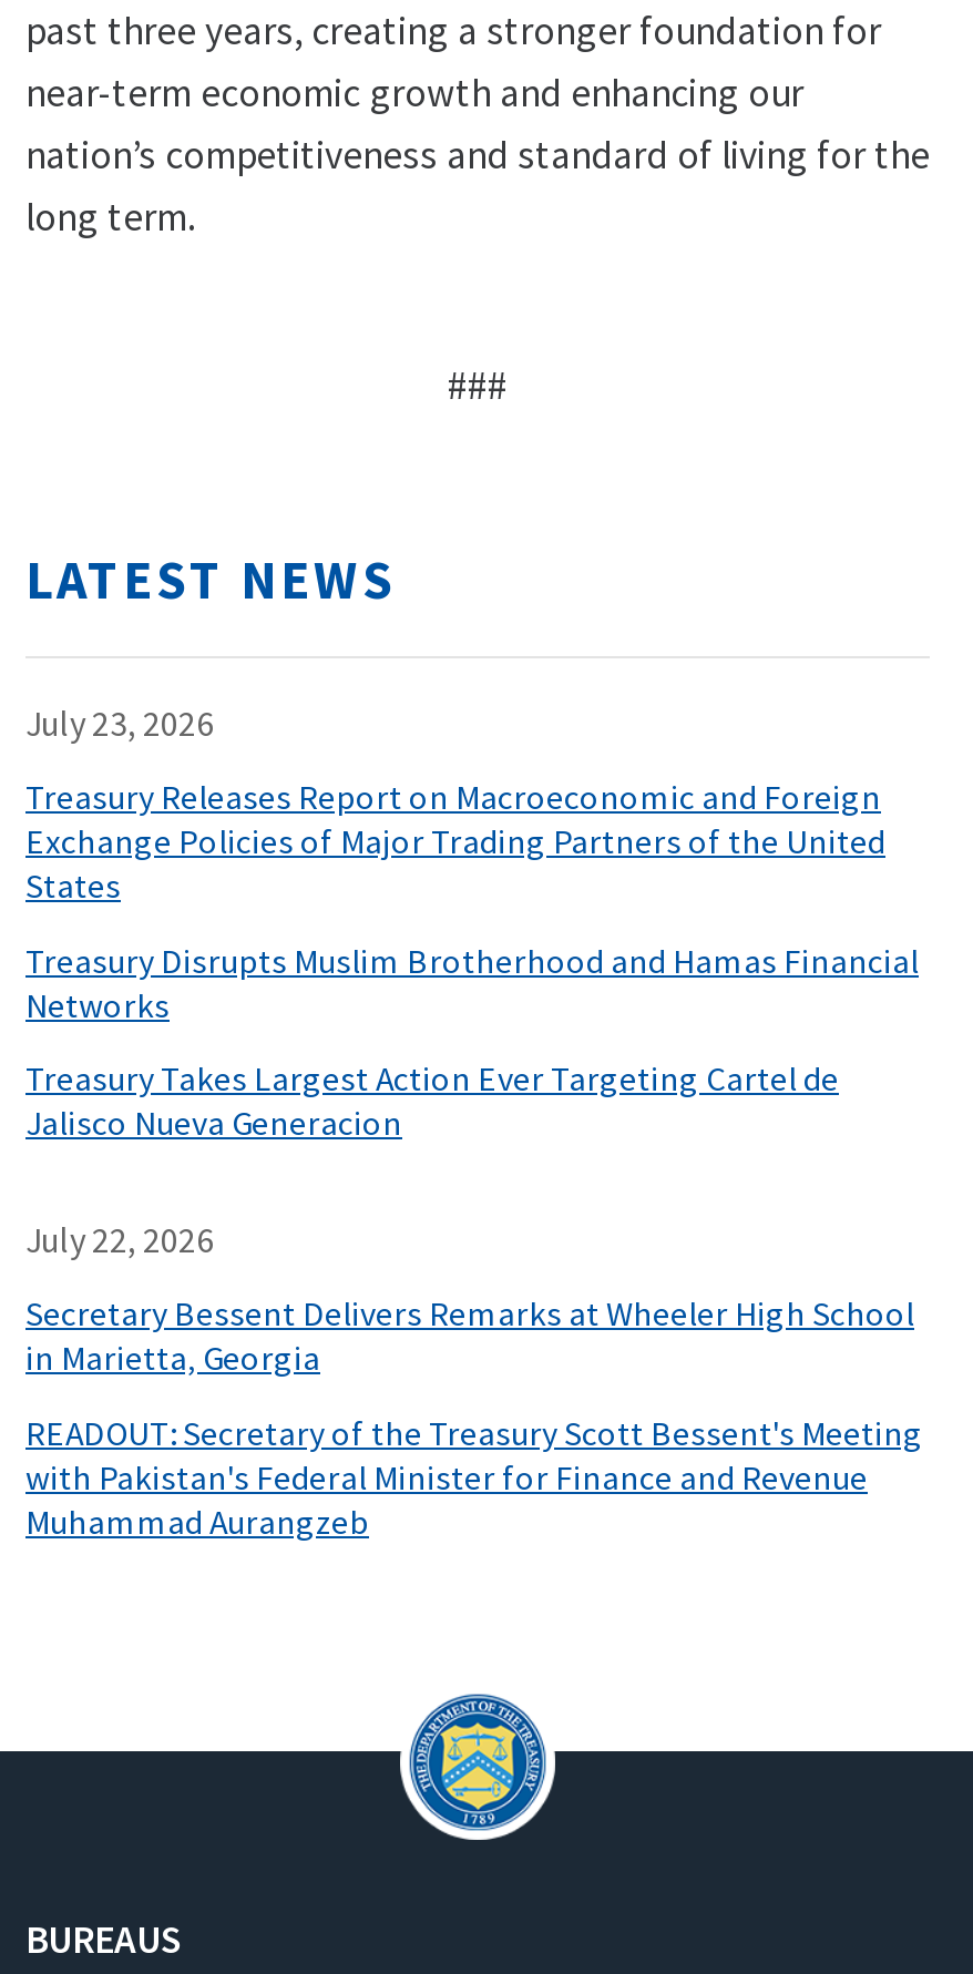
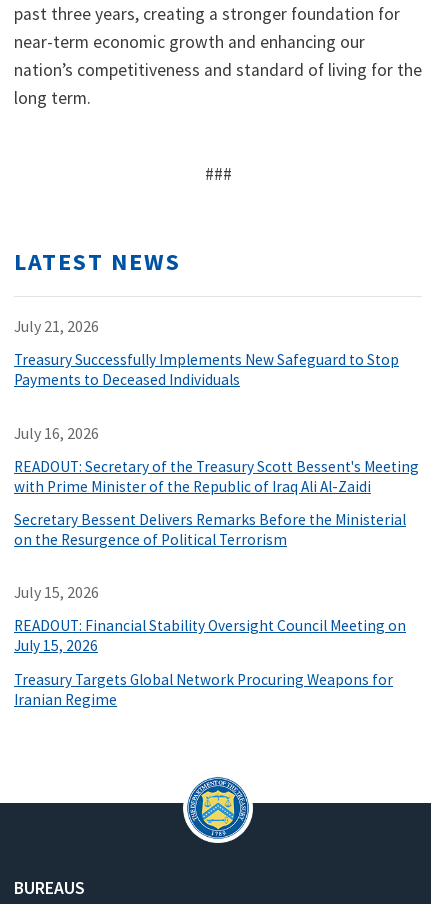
- July 23, 2026
- Treasury Releases Report on Macroeconomic and Foreign
- Exchange Policies of Major Trading Partners of the United
- States
- Treasury Disrupts Muslim Brotherhood and Hamas Financial
- Networks
- Treasury Takes Largest Action Ever Targeting Cartel de
- Jalisco Nueva Generacion
- July 22, 2026
- Secretary Bessent Delivers Remarks at Wheeler High School
- in Marietta, Georgia
+ July 21, 2026
+ Treasury Successfully Implements New Safeguard to Stop
+ Payments to Deceased Individuals
+ July 16, 2026

moved up: READOUT: Secretary of the Treasury Scott Bessent's Meeting

- with Pakistan's Federal Minister for Finance and Revenue
- Muhammad Aurangzeb
+ with Prime Minister of the Republic of Iraq Ali Al-Zaidi
+ Secretary Bessent Delivers Remarks Before the Ministerial
+ on the Resurgence of Political Terrorism
+ July 15, 2026
+ READOUT: Financial Stability Oversight Council Meeting on
+ July 15, 2026
+ Treasury Targets Global Network Procuring Weapons for
+ Iranian Regime
